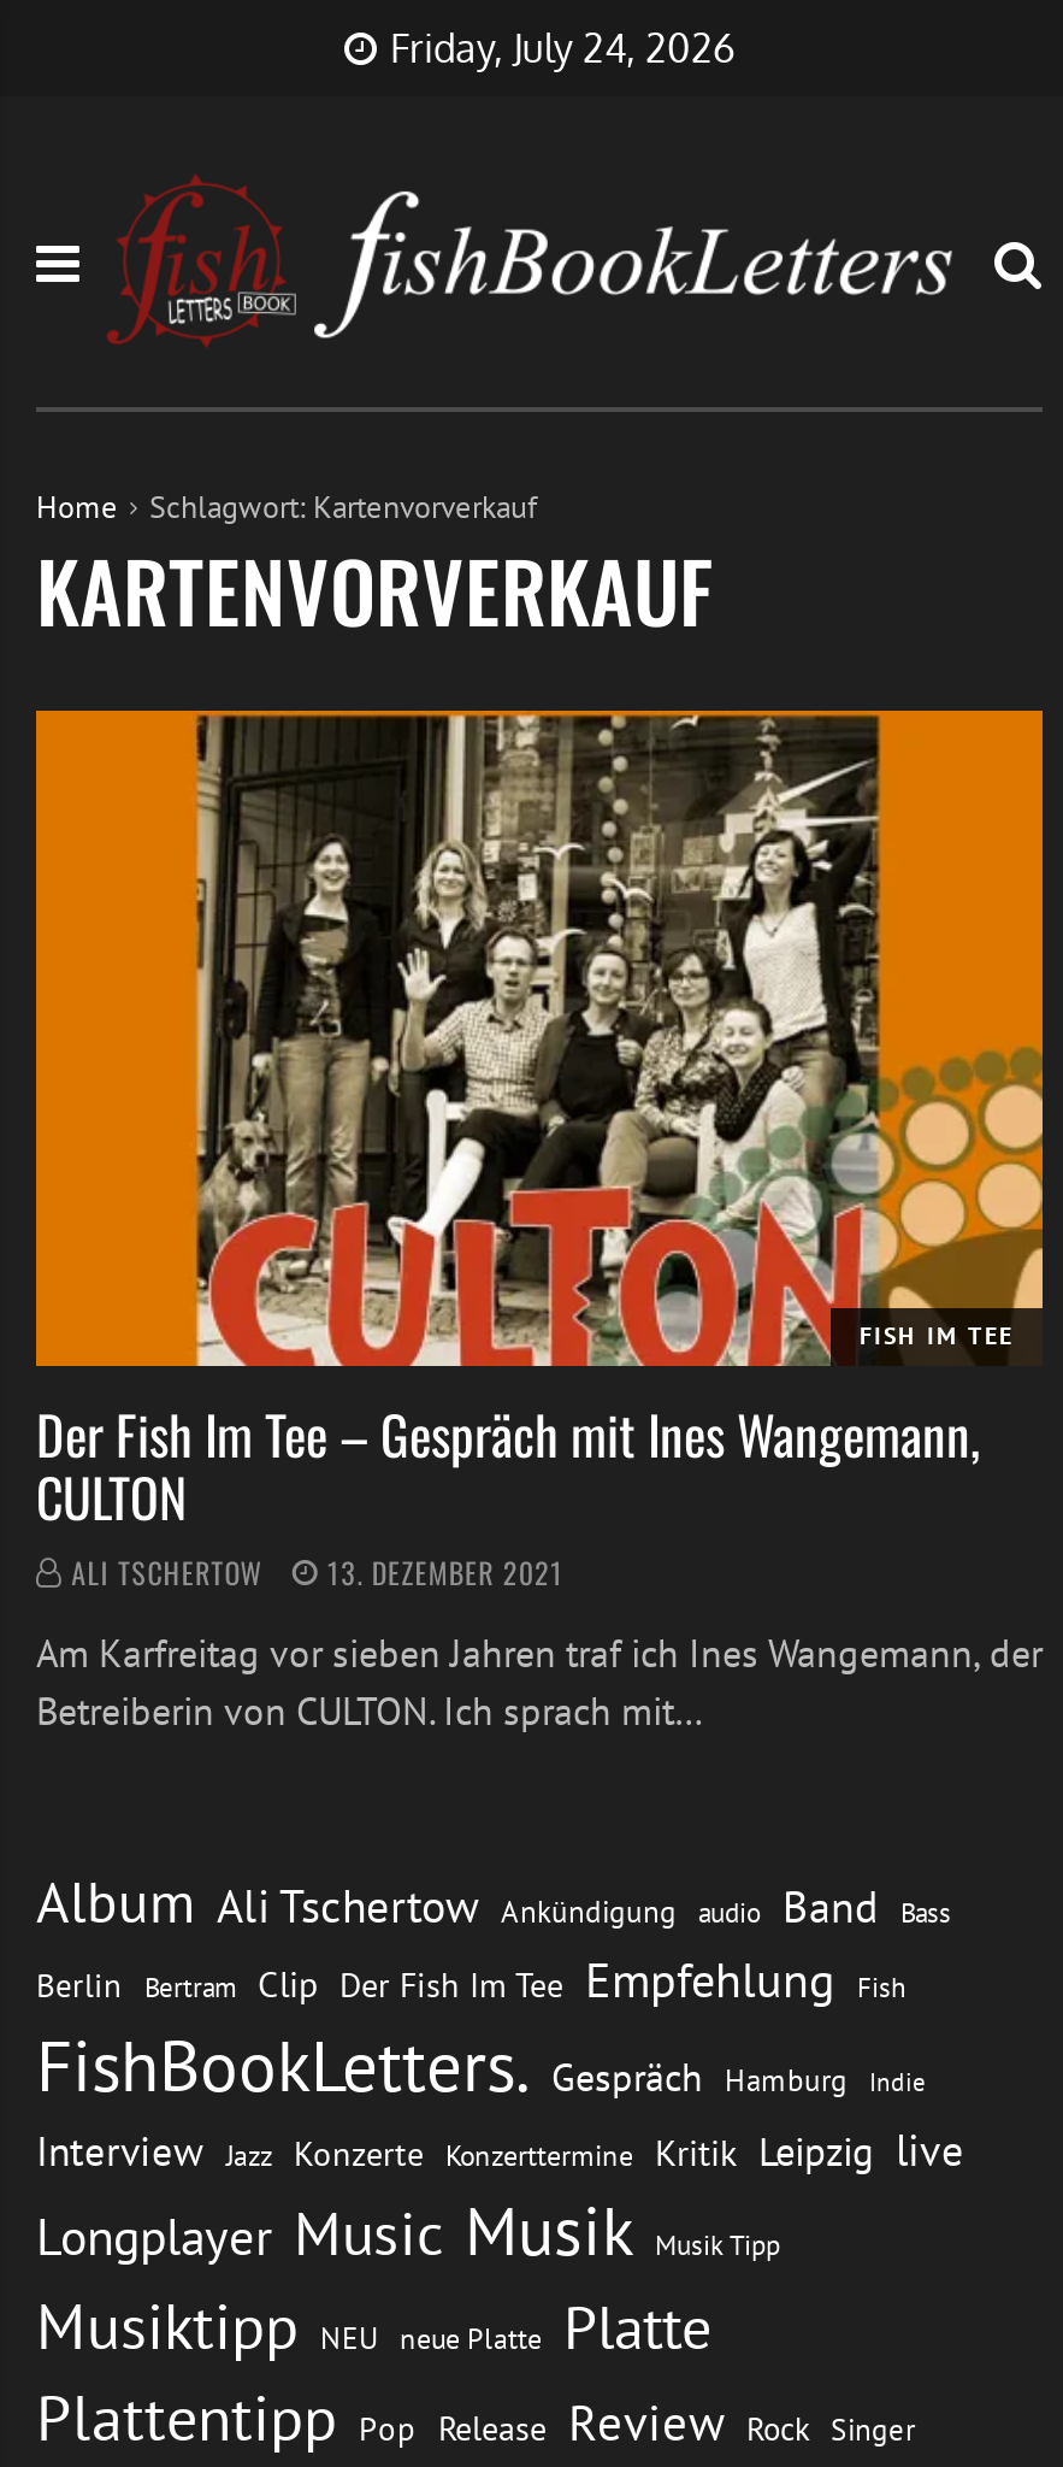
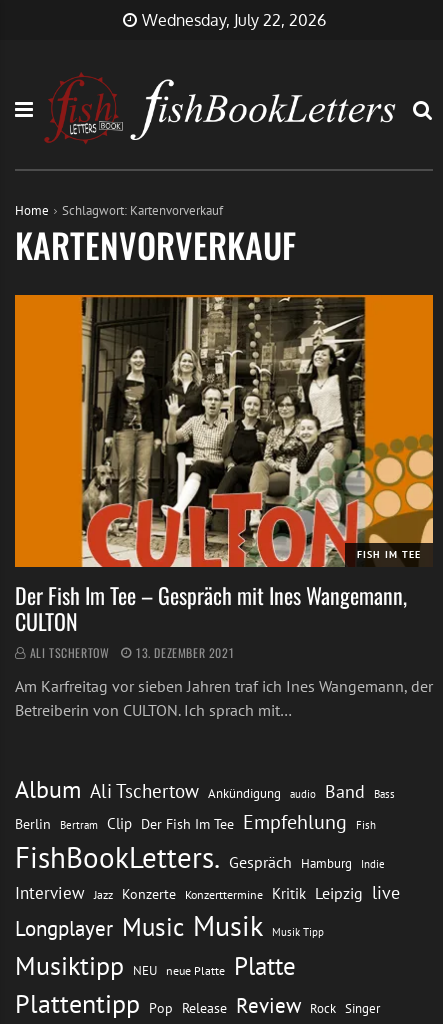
- Friday, July 24, 2026
+ Wednesday, July 22, 2026
